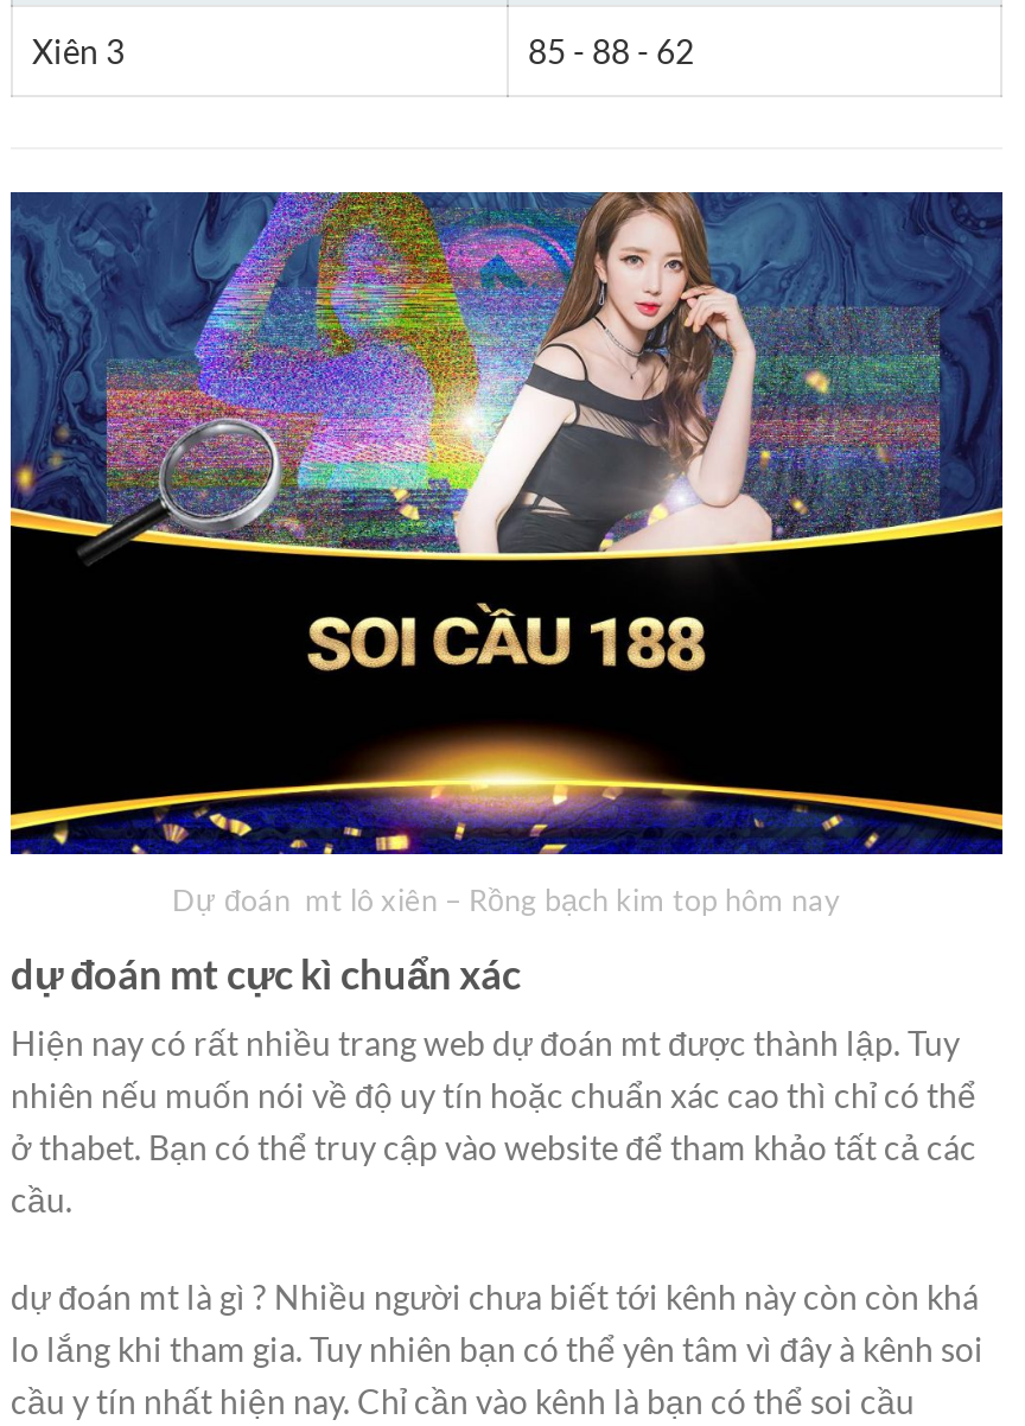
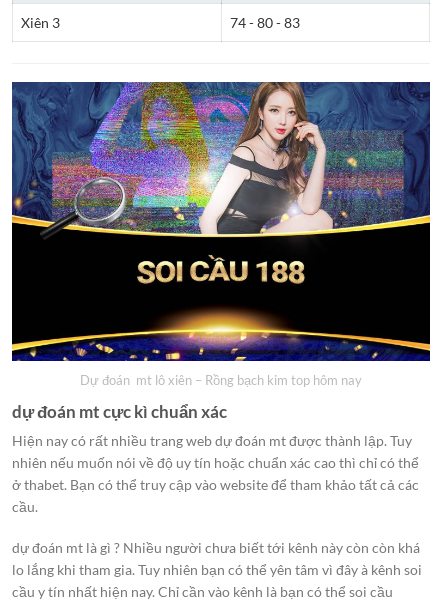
- 85 - 88 - 62
+ 74 - 80 - 83
